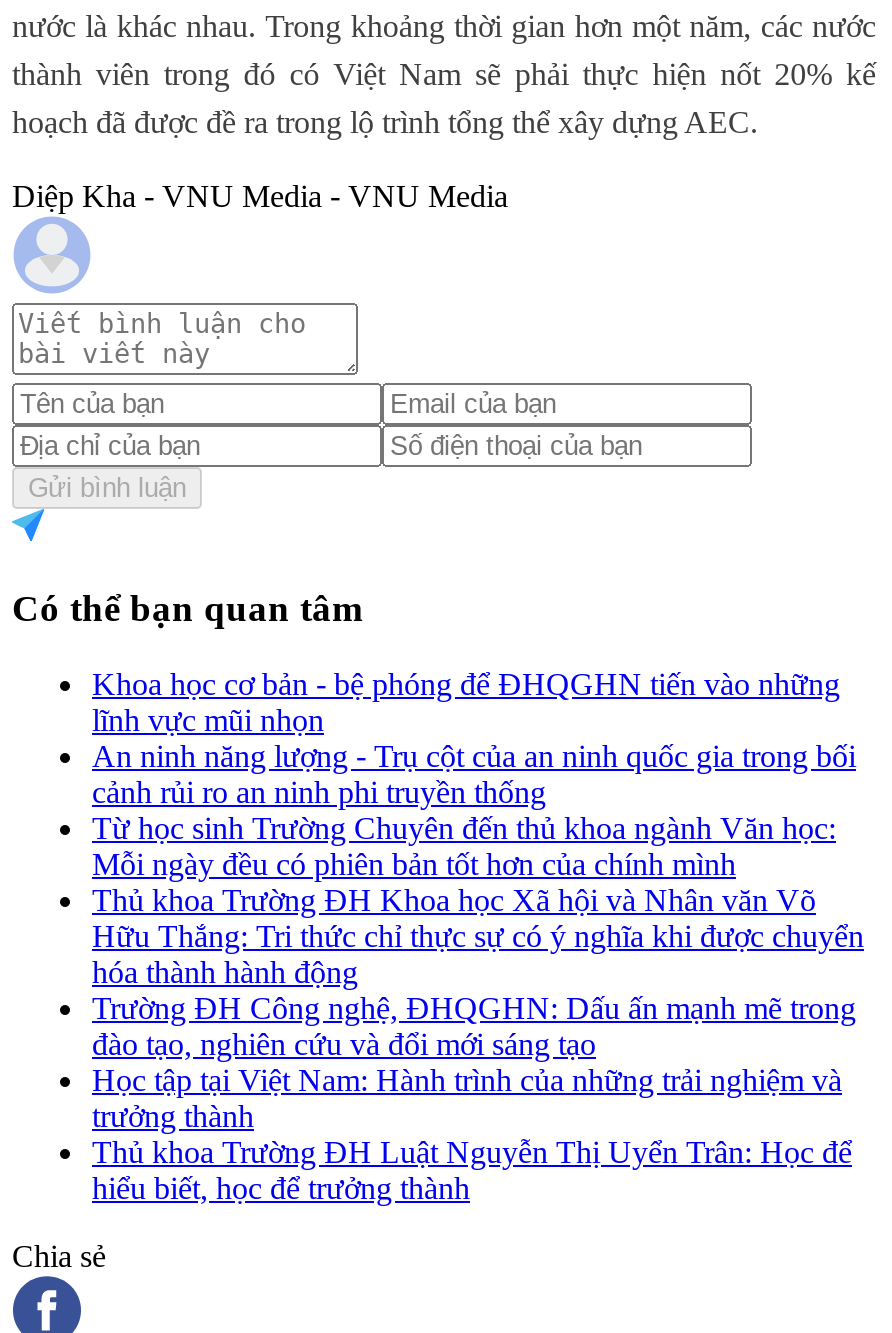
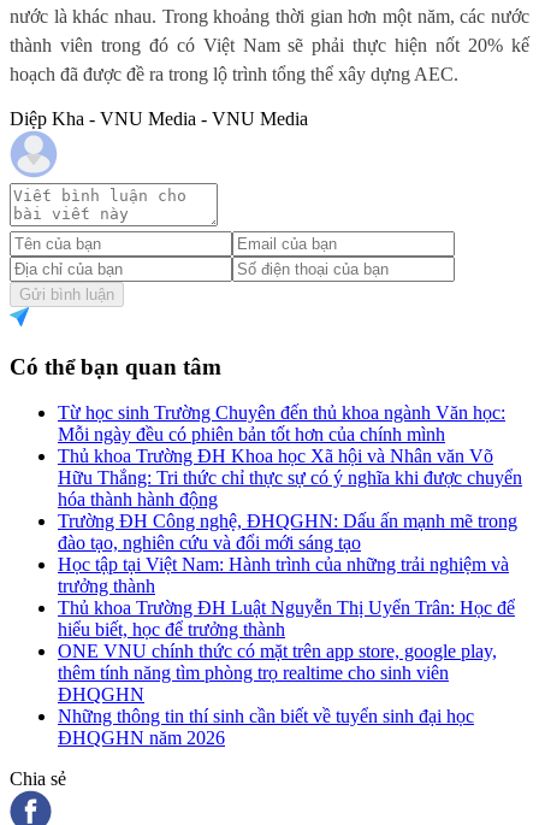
- Khoa học cơ bản - bệ phóng để ĐHQGHN tiến vào những
- lĩnh vực mũi nhọn
- An ninh năng lượng - Trụ cột của an ninh quốc gia trong bối
- cảnh rủi ro an ninh phi truyền thống

moved up: Từ học sinh Trường Chuyên đến thủ khoa ngành Văn học: | Mỗi ngày đều có phiên bản tốt hơn của chính mình | Thủ khoa Trường ĐH Khoa học Xã hội và Nhân văn Võ | ... | Thủ khoa Trường ĐH Luật Nguyễn Thị Uyển Trân: Học để | hiểu biết, học để trưởng thành

+ ONE VNU chính thức có mặt trên app store, google play,
+ thêm tính năng tìm phòng trọ realtime cho sinh viên
+ ĐHQGHN
+ Những thông tin thí sinh cần biết về tuyển sinh đại học
+ ĐHQGHN năm 2026
